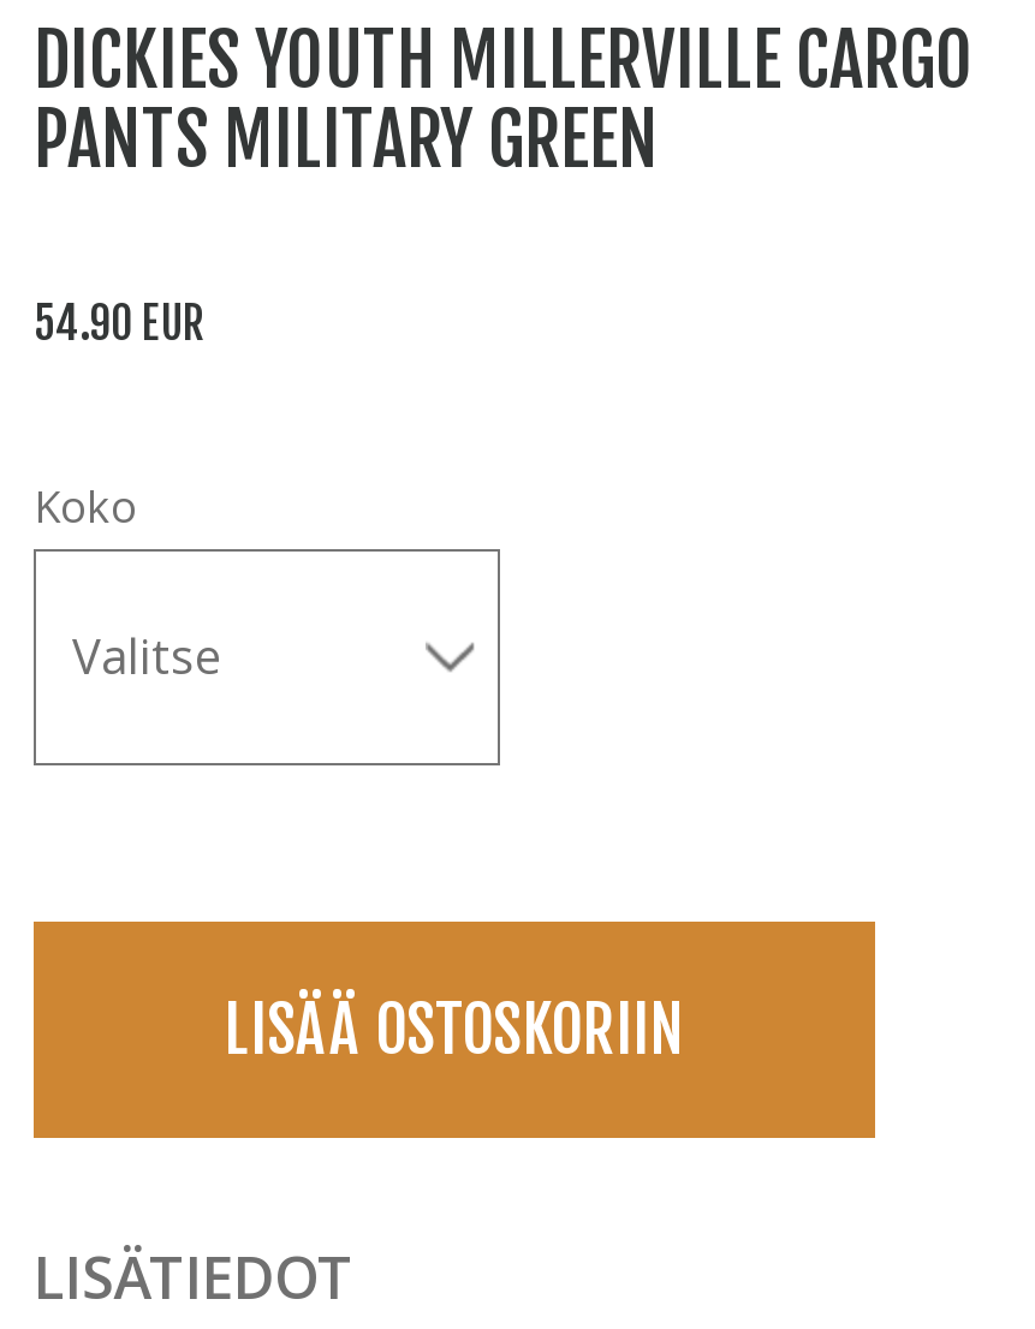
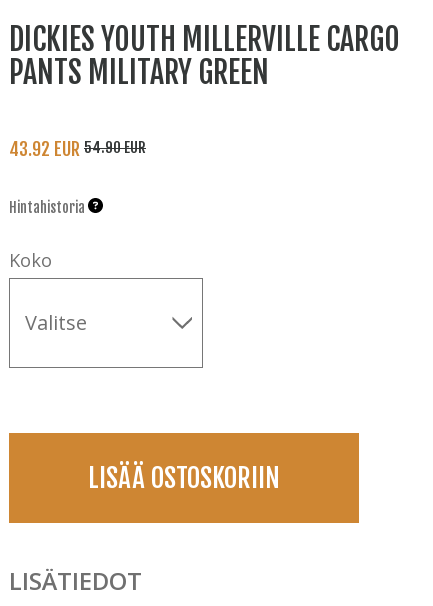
- 54.90 EUR
+ 43.92 EUR 54.90 EUR
+ Hintahistoria
